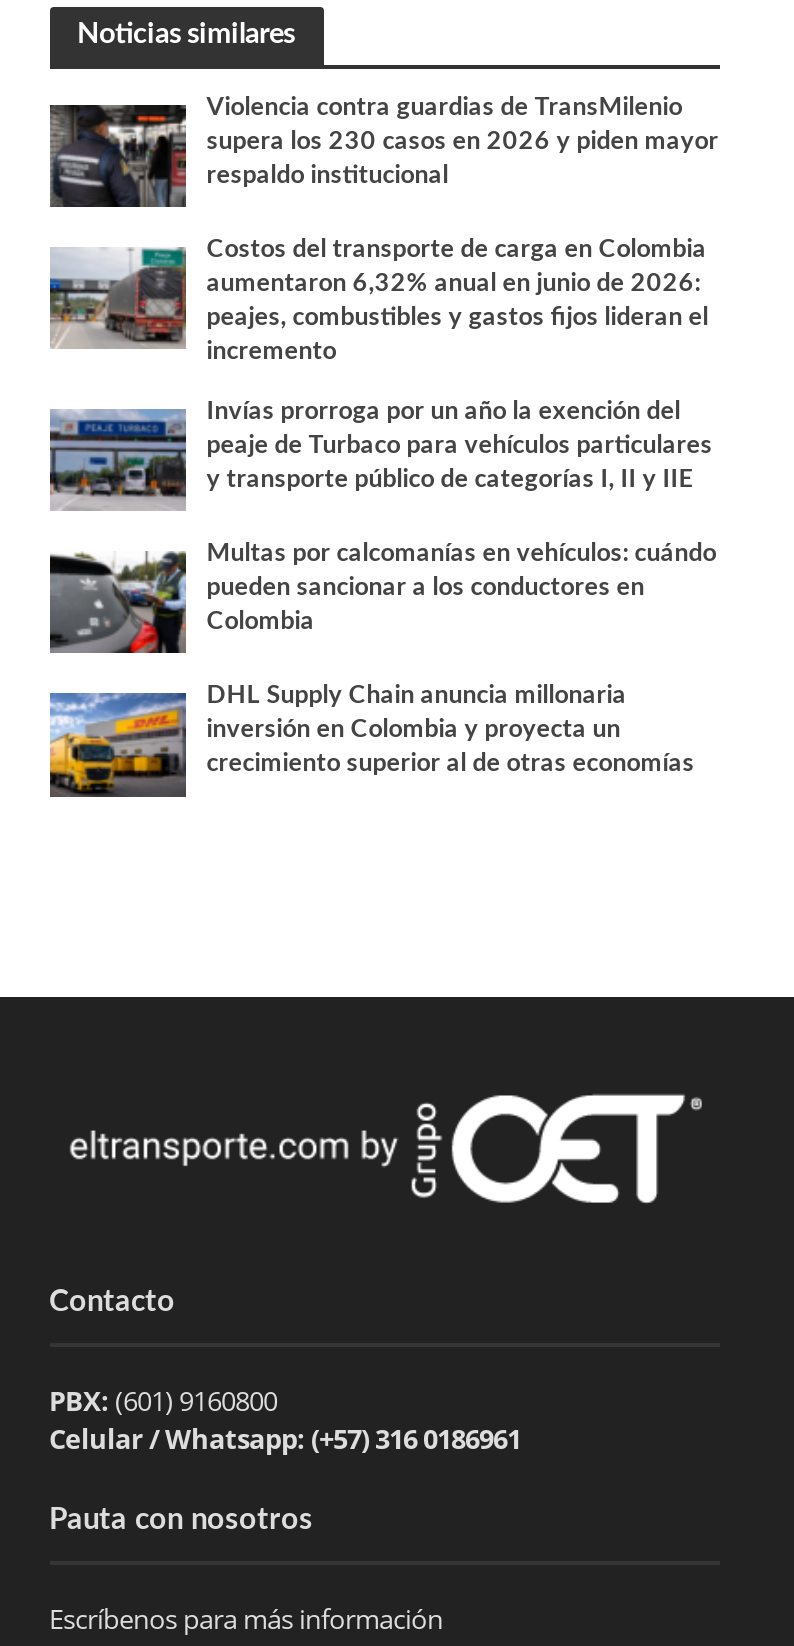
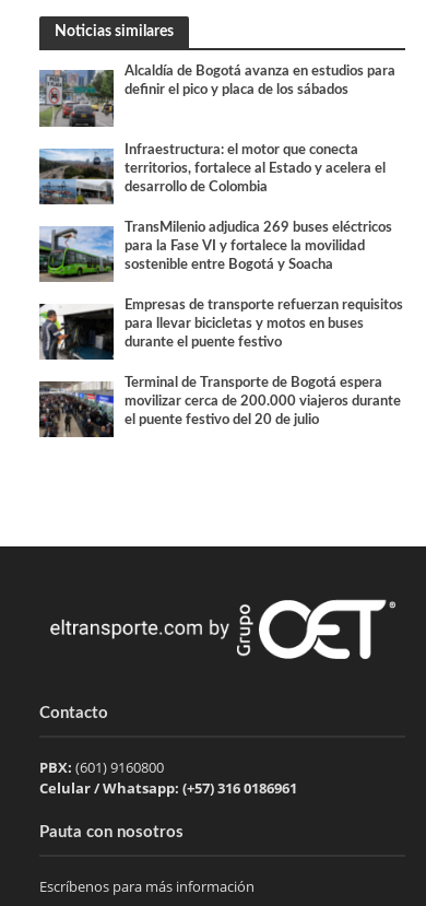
- [image]
- Violencia contra guardias de TransMilenio
- supera los 230 casos en 2026 y piden mayor
- respaldo institucional
+ [image]
+ Alcaldía de Bogotá avanza en estudios para
+ definir el pico y placa de los sábados

- [image]
- Costos del transporte de carga en Colombia
- aumentaron 6,32% anual en junio de 2026:
- peajes, combustibles y gastos fijos lideran el
- incremento
+ [image]
+ Infraestructura: el motor que conecta
+ territorios, fortalece al Estado y acelera el
+ desarrollo de Colombia

- [image]
- Invías prorroga por un año la exención del
- peaje de Turbaco para vehículos particulares
- y transporte público de categorías I, II y IIE
+ [image]
+ TransMilenio adjudica 269 buses eléctricos
+ para la Fase VI y fortalece la movilidad
+ sostenible entre Bogotá y Soacha

- [image]
- Multas por calcomanías en vehículos: cuándo
- pueden sancionar a los conductores en
- Colombia
+ [image]
+ Empresas de transporte refuerzan requisitos
+ para llevar bicicletas y motos en buses
+ durante el puente festivo

- [image]
- DHL Supply Chain anuncia millonaria
- inversión en Colombia y proyecta un
- crecimiento superior al de otras economías
+ [image]
+ Terminal de Transporte de Bogotá espera
+ movilizar cerca de 200.000 viajeros durante
+ el puente festivo del 20 de julio
